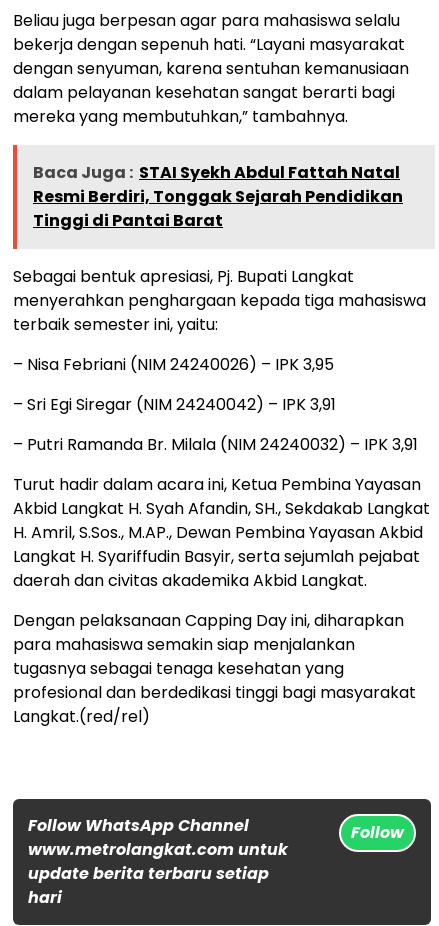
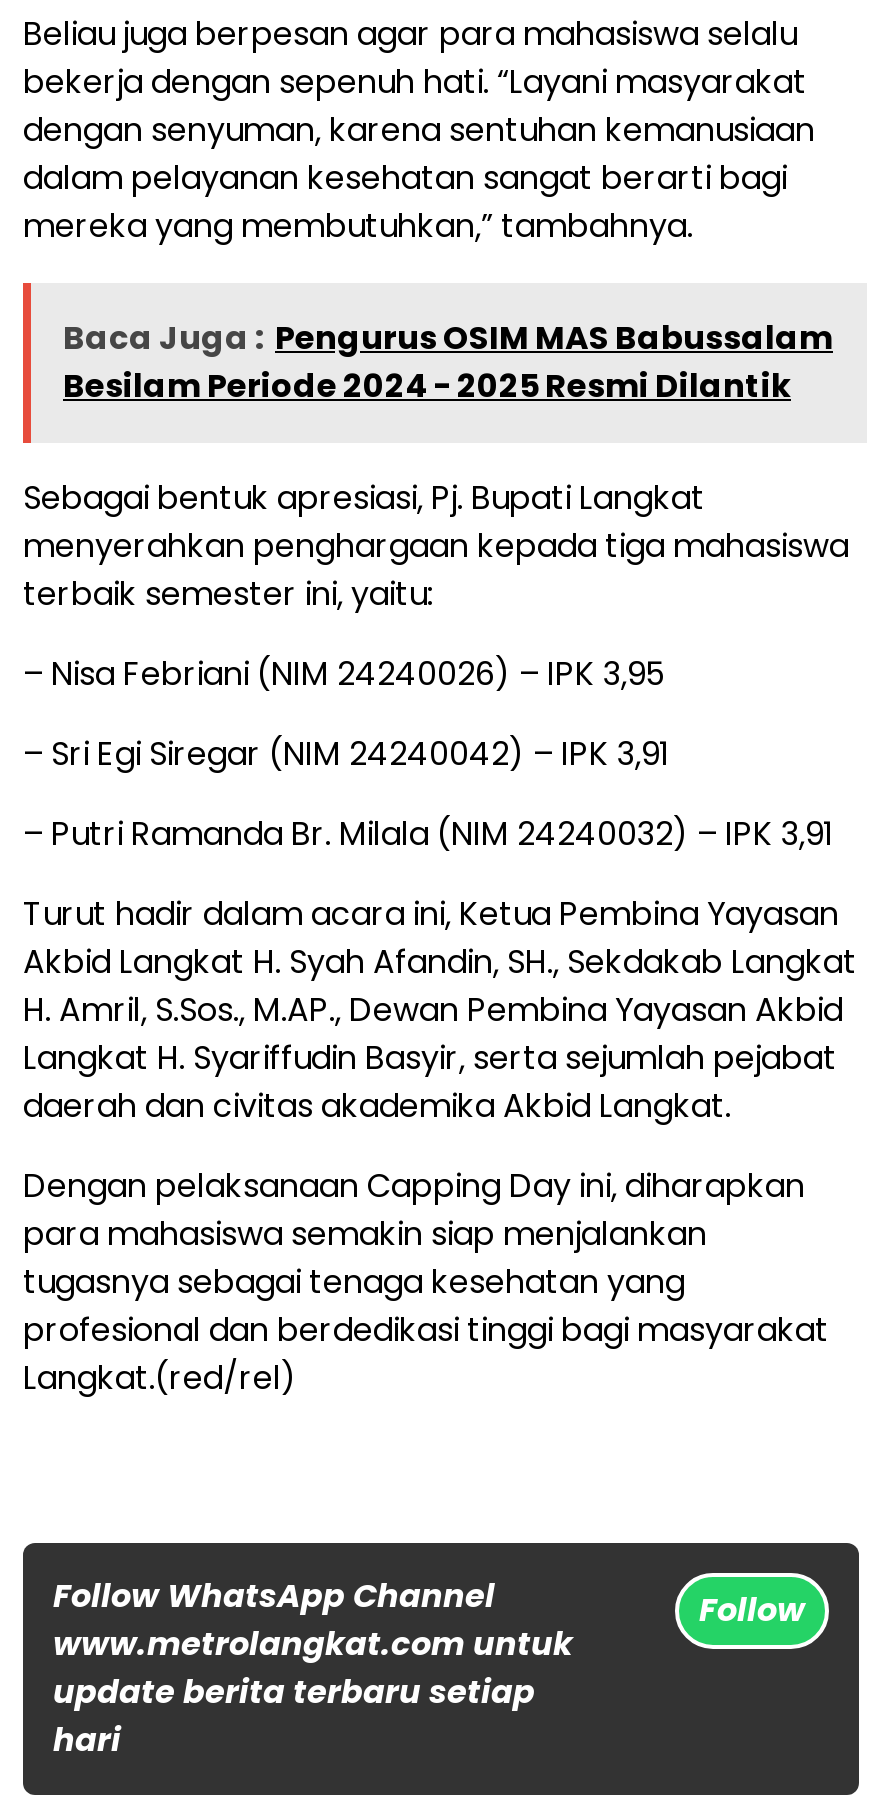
- Baca Juga : STAI Syekh Abdul Fattah Natal
- Resmi Berdiri, Tonggak Sejarah Pendidikan
- Tinggi di Pantai Barat
+ Baca Juga : Pengurus OSIM MAS Babussalam
+ Besilam Periode 2024 - 2025 Resmi Dilantik
